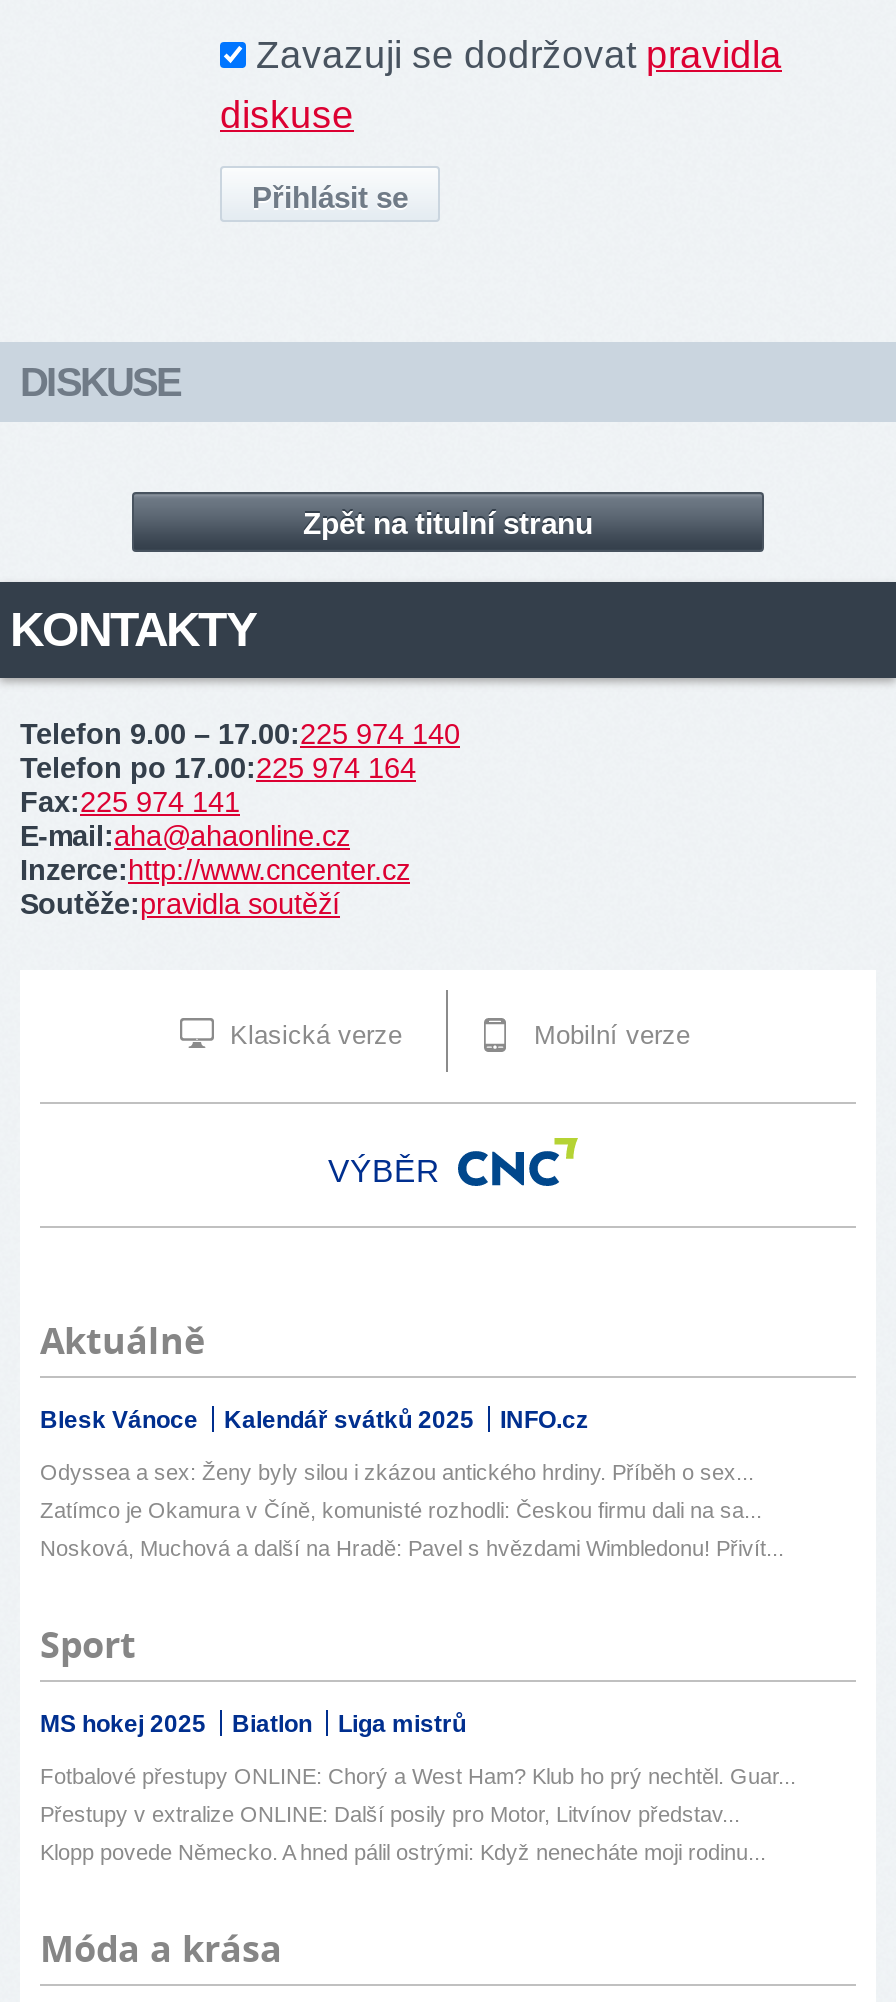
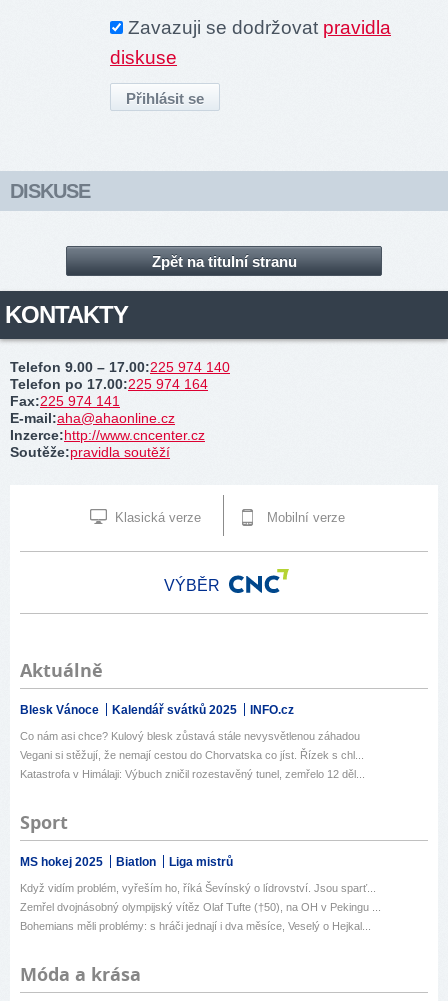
- Odyssea a sex: Ženy byly silou i zkázou antického hrdiny. Příběh o sex...
+ Co nám asi chce? Kulový blesk zůstavá stále nevysvětlenou záhadou

- Zatímco je Okamura v Číně, komunisté rozhodli: Českou firmu dali na sa...
+ Vegani si stěžují, že nemají cestou do Chorvatska co jíst. Řízek s chl...

- Nosková, Muchová a další na Hradě: Pavel s hvězdami Wimbledonu! Přivít...
+ Katastrofa v Himálaji: Výbuch zničil rozestavěný tunel, zemřelo 12 děl...

- Fotbalové přestupy ONLINE: Chorý a West Ham? Klub ho prý nechtěl. Guar...
+ Když vidím problém, vyřeším ho, říká Ševínský o lídrovství. Jsou sparť...

- Přestupy v extralize ONLINE: Další posily pro Motor, Litvínov představ...
+ Zemřel dvojnásobný olympijský vítěz Olaf Tufte (†50), na OH v Pekingu ...

- Klopp povede Německo. A hned pálil ostrými: Když nenecháte moji rodinu...
+ Bohemians měli problémy: s hráči jednají i dva měsíce, Veselý o Hejkal...
